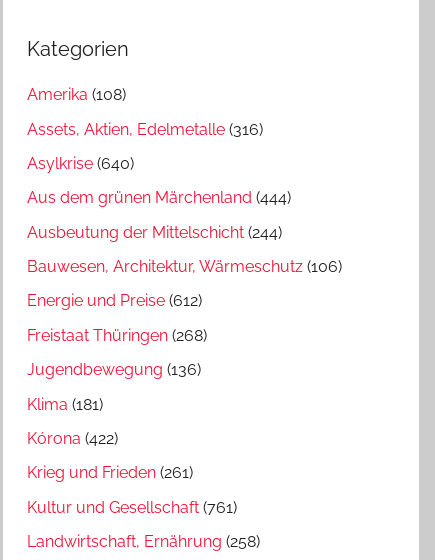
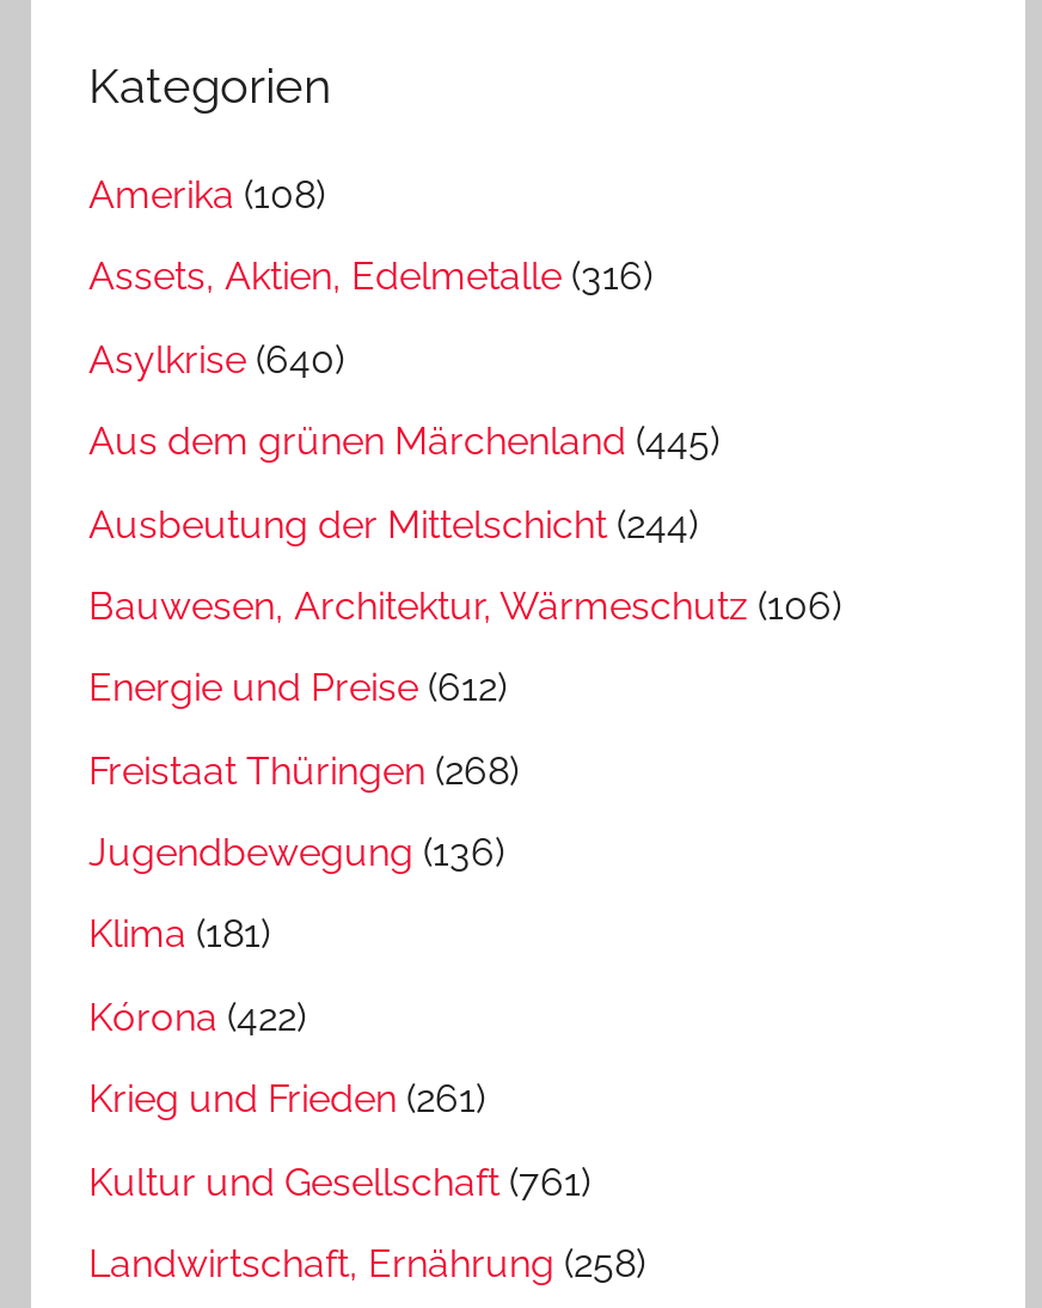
- Aus dem grünen Märchenland (444)
+ Aus dem grünen Märchenland (445)
